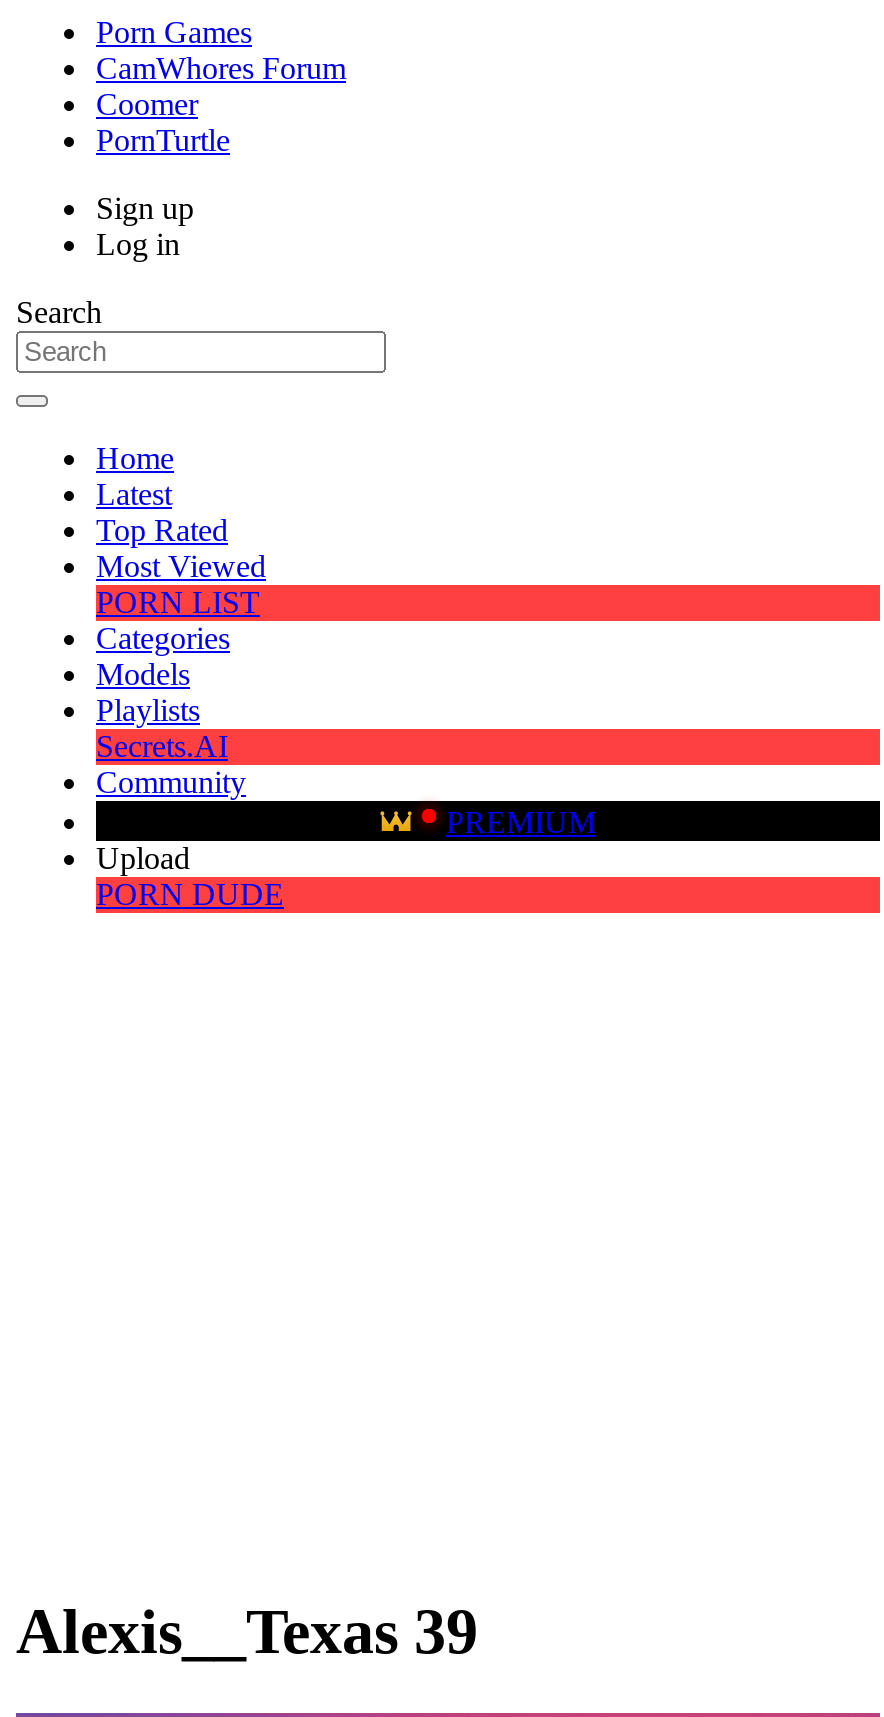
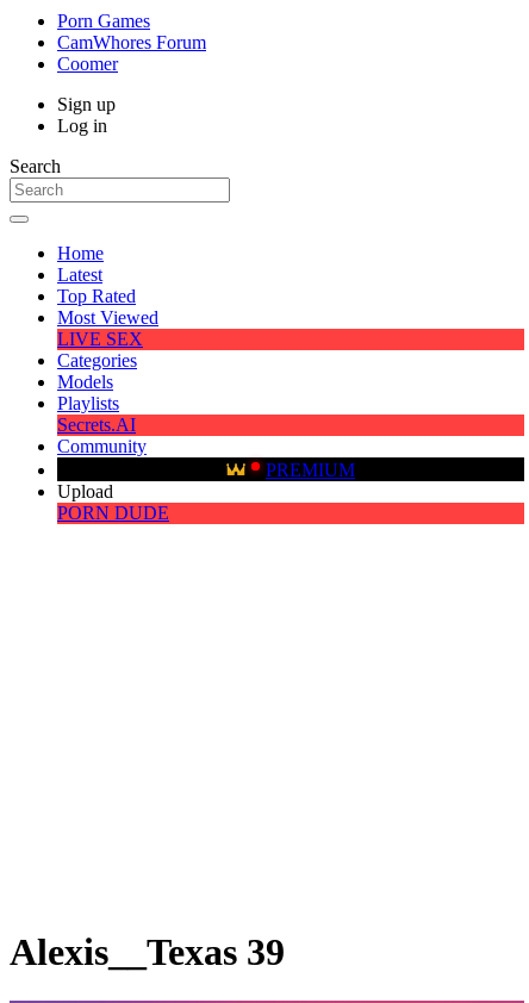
- PornTurtle

- PORN LIST
+ LIVE SEX
